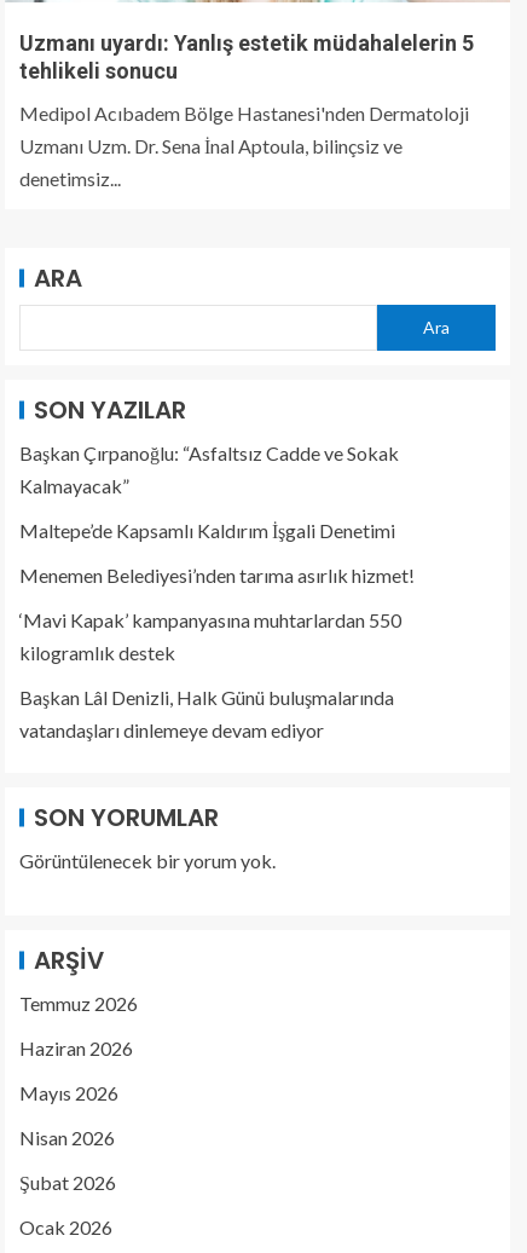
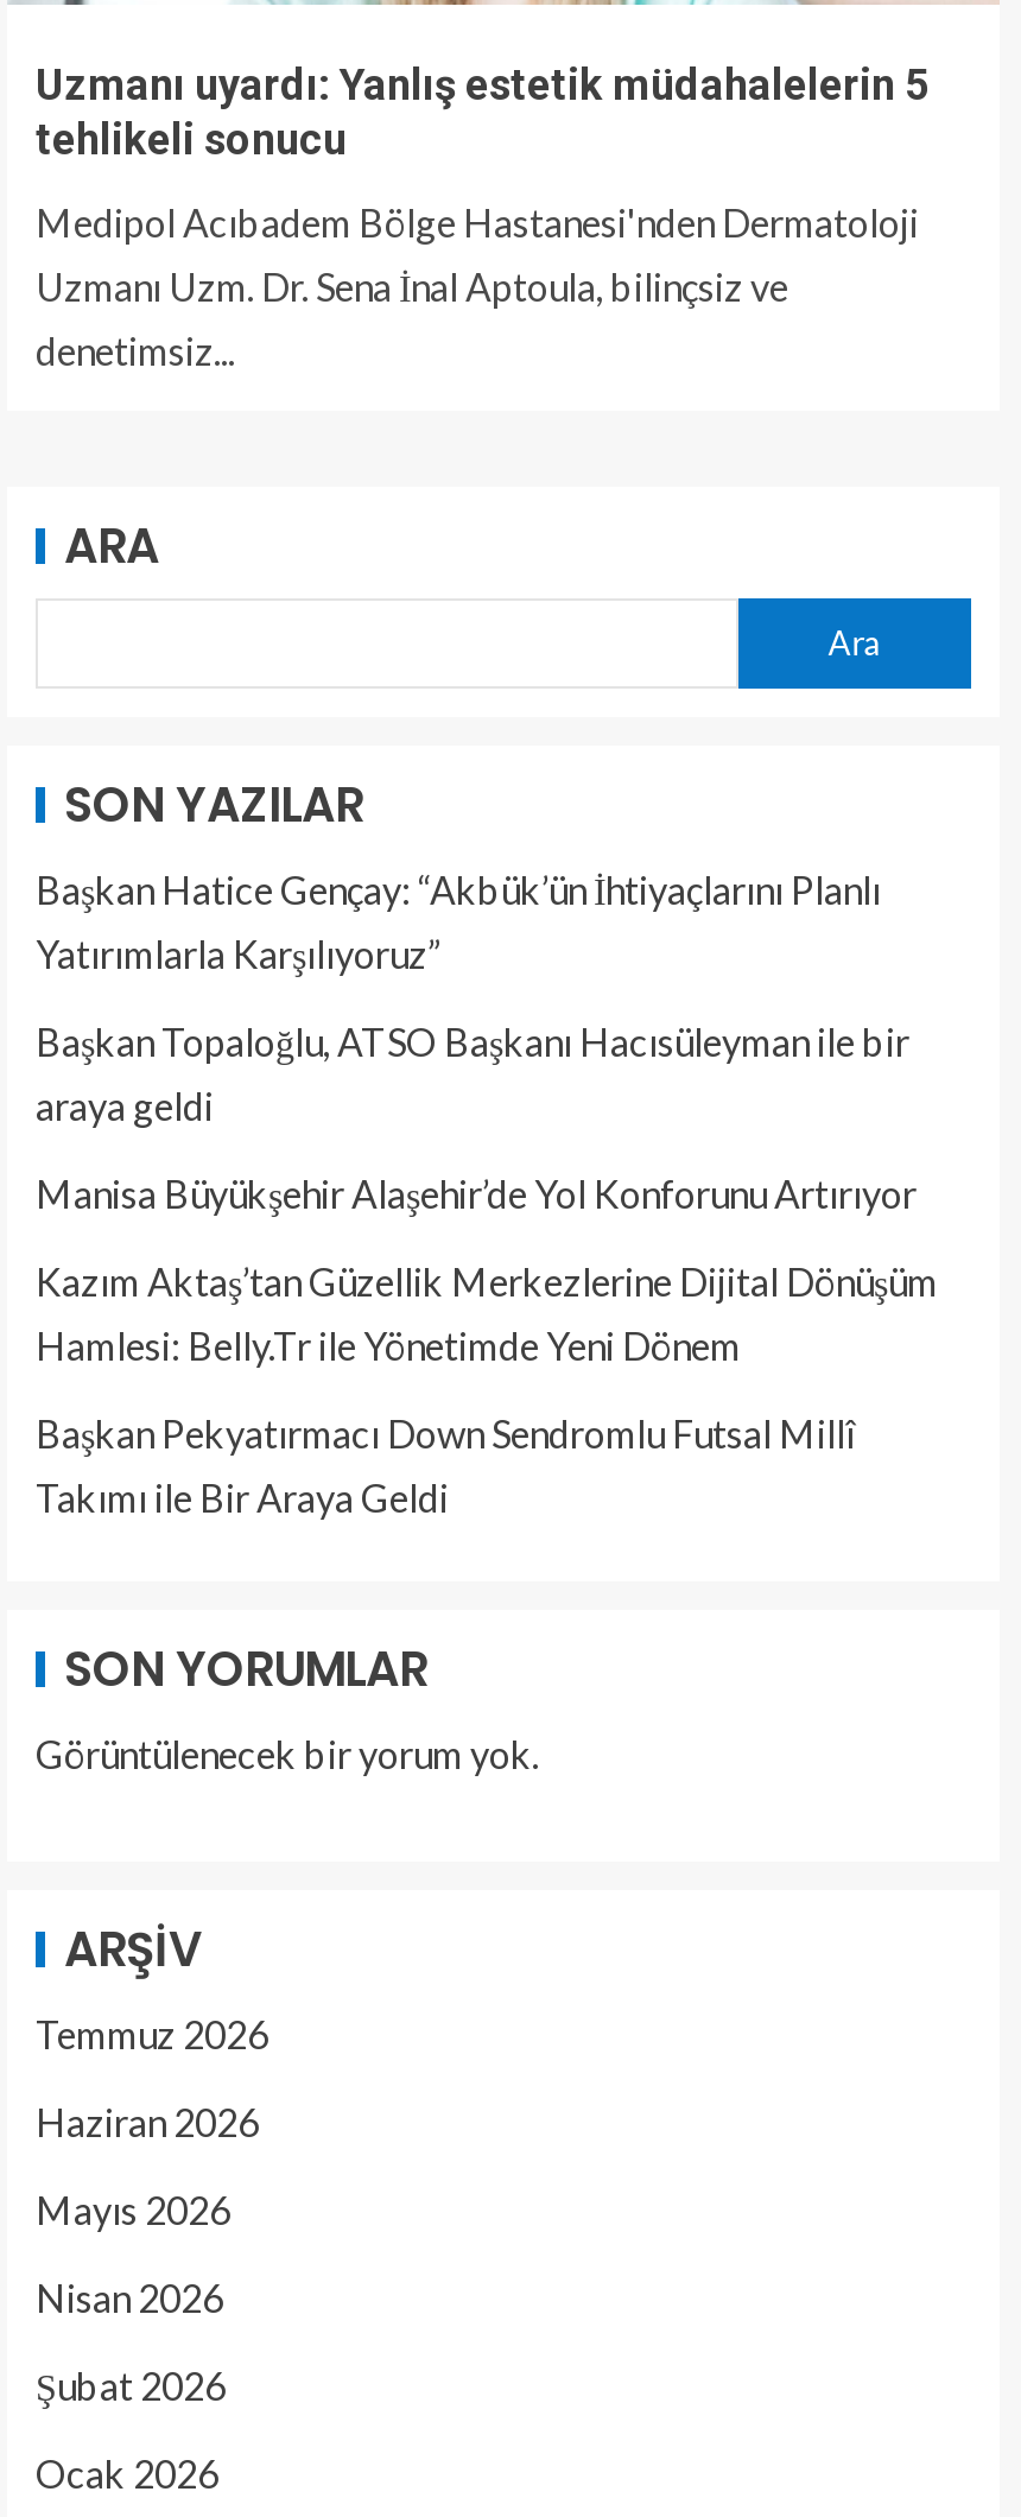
- Başkan Çırpanoğlu: “Asfaltsız Cadde ve Sokak
- Kalmayacak”
+ Başkan Hatice Gençay: “Akbük’ün İhtiyaçlarını Planlı
+ Yatırımlarla Karşılıyoruz”

- Maltepe’de Kapsamlı Kaldırım İşgali Denetimi
+ Başkan Topaloğlu, ATSO Başkanı Hacısüleyman ile bir
+ araya geldi

- Menemen Belediyesi’nden tarıma asırlık hizmet!
+ Manisa Büyükşehir Alaşehir’de Yol Konforunu Artırıyor

- ‘Mavi Kapak’ kampanyasına muhtarlardan 550
- kilogramlık destek
+ Kazım Aktaş’tan Güzellik Merkezlerine Dijital Dönüşüm
+ Hamlesi: Belly.Tr ile Yönetimde Yeni Dönem

- Başkan Lâl Denizli, Halk Günü buluşmalarında
- vatandaşları dinlemeye devam ediyor
+ Başkan Pekyatırmacı Down Sendromlu Futsal Millî
+ Takımı ile Bir Araya Geldi
